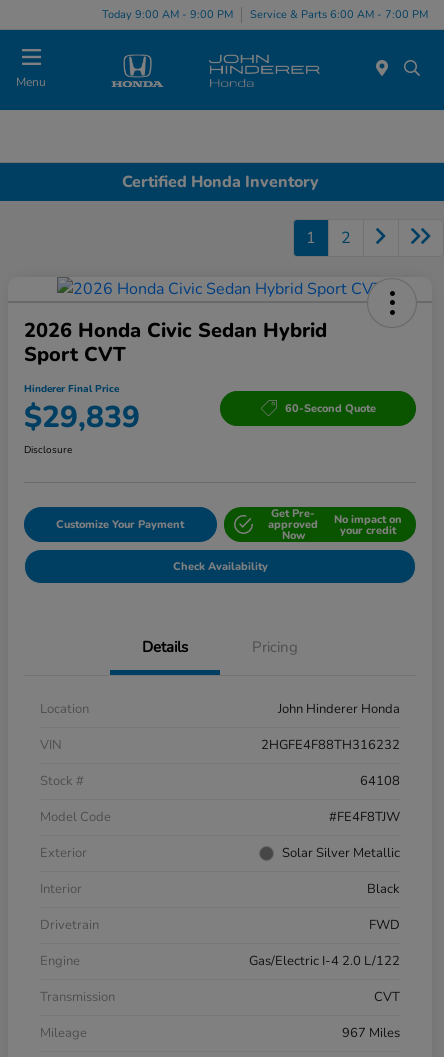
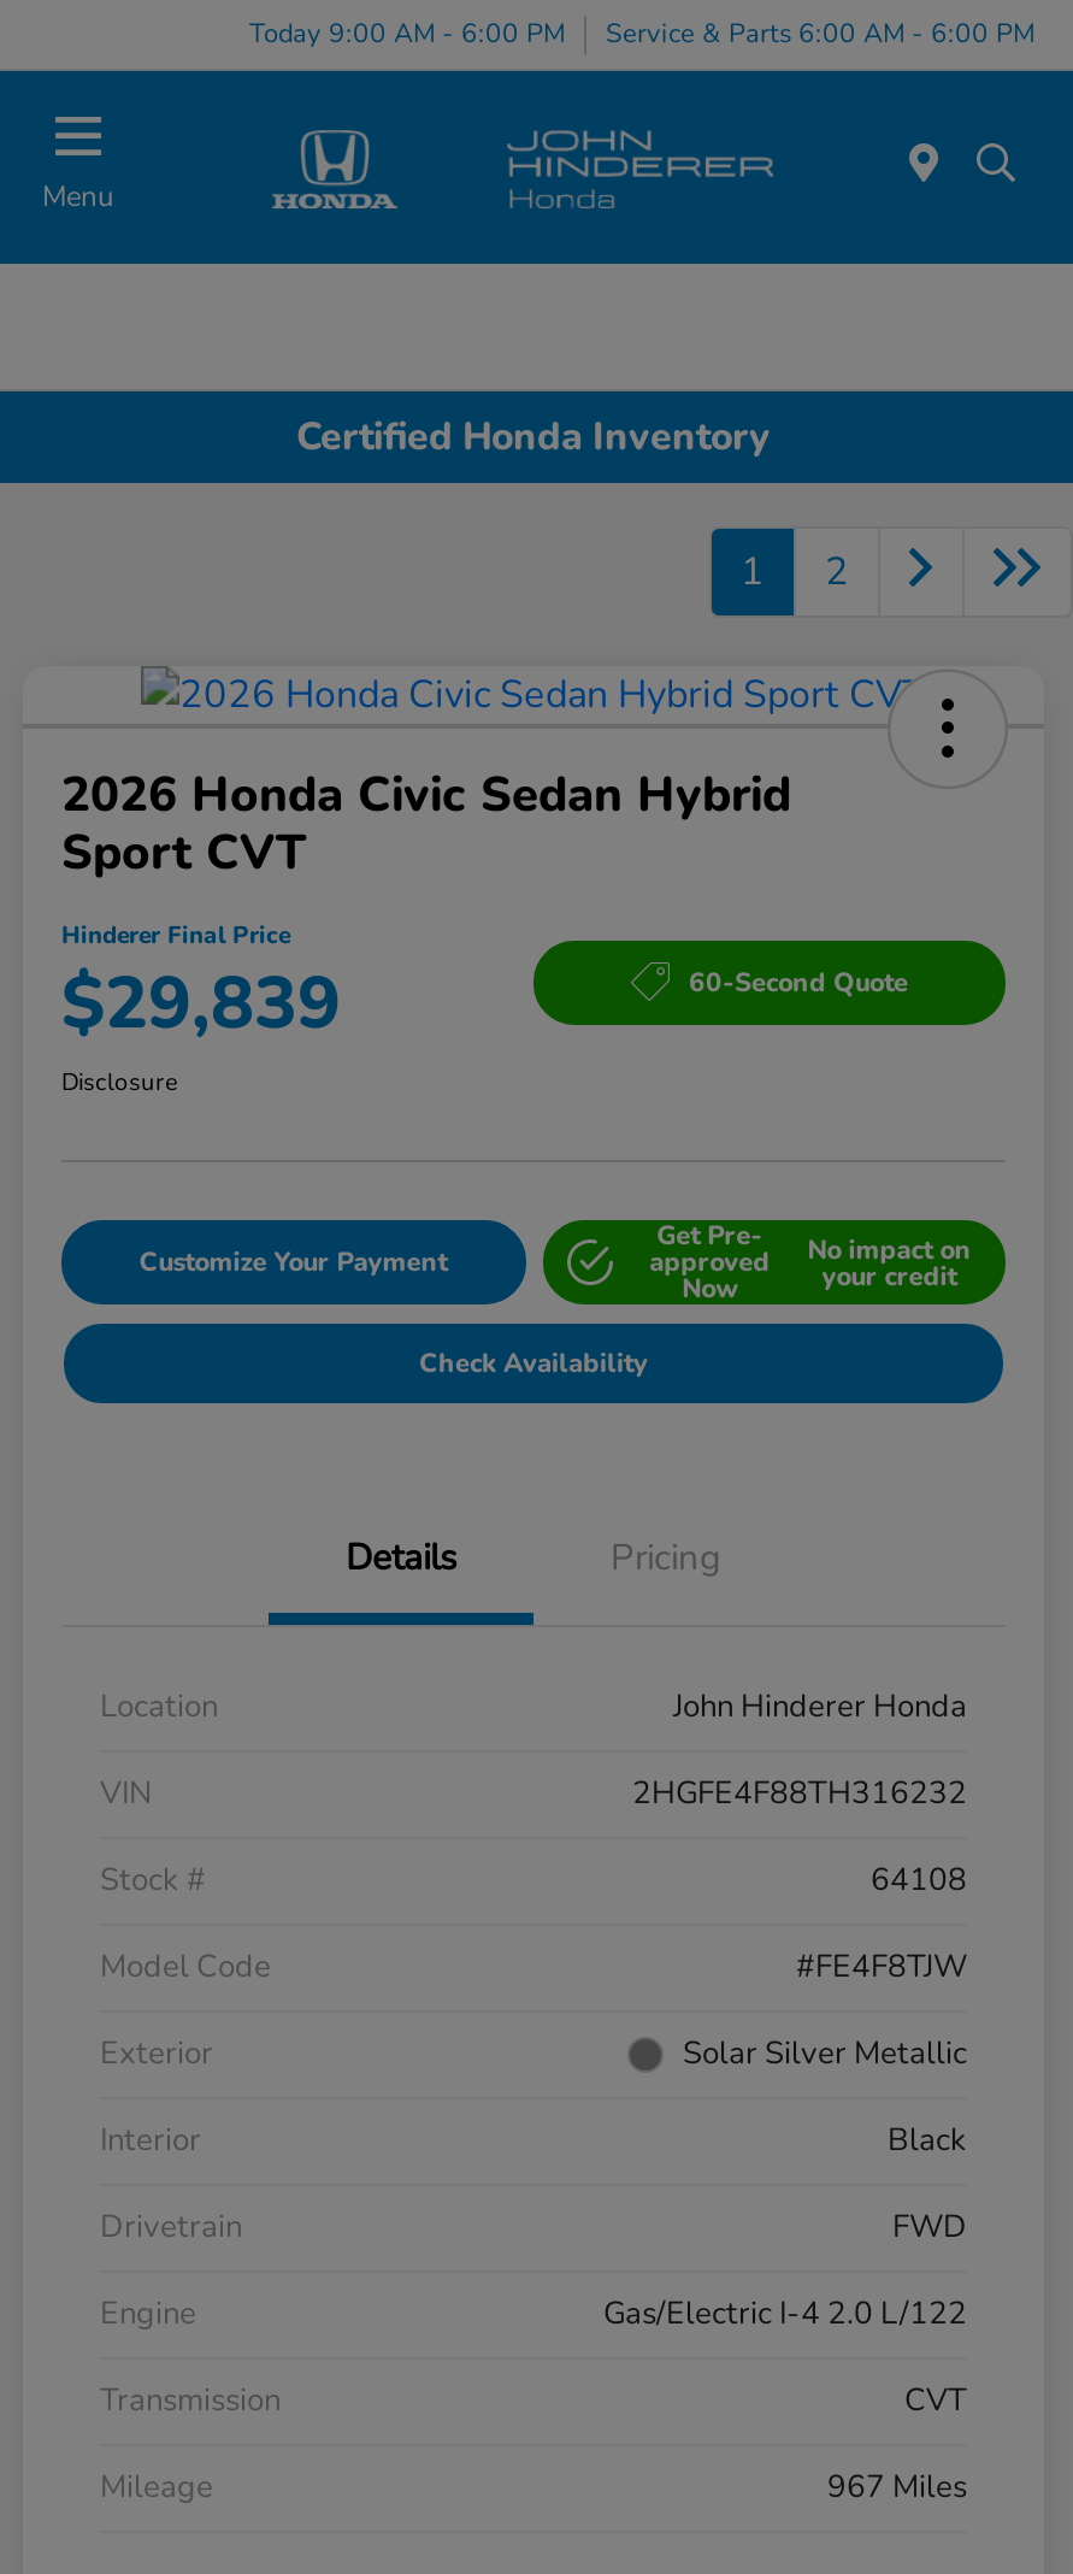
- Today 9:00 AM - 9:00 PM
+ Today 9:00 AM - 6:00 PM

- Service & Parts 6:00 AM - 7:00 PM
+ Service & Parts 6:00 AM - 6:00 PM
